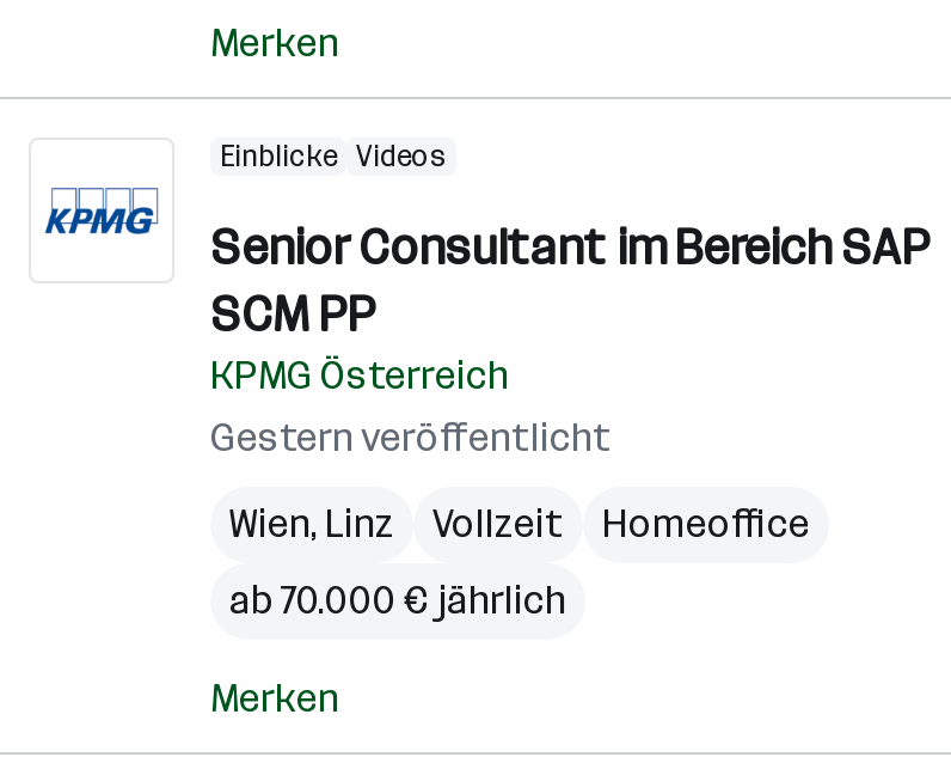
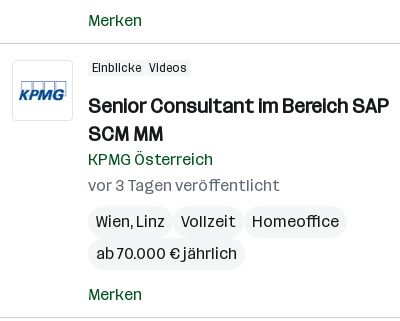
- SCM PP
+ SCM MM

- Gestern veröffentlicht
+ vor 3 Tagen veröffentlicht
